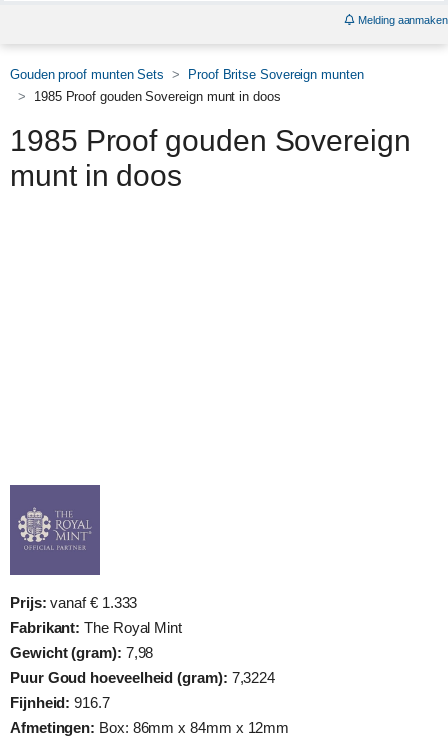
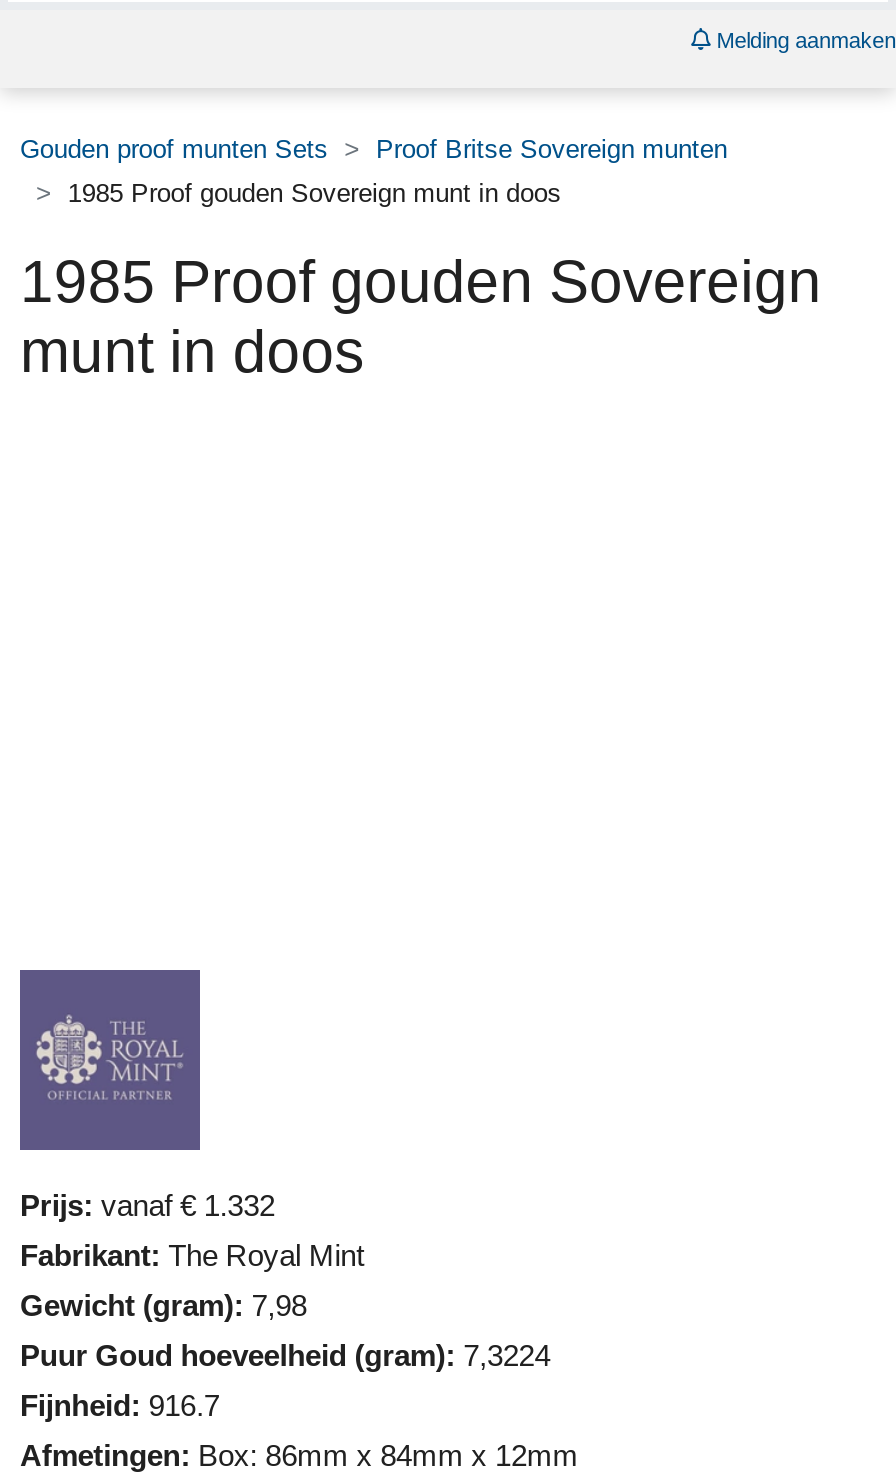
- Prijs: vanaf € 1.333
+ Prijs: vanaf € 1.332
